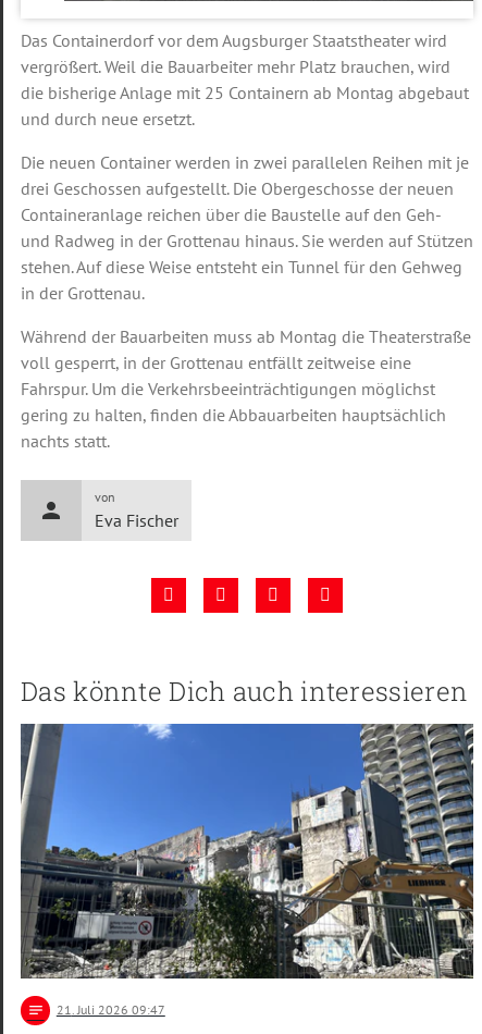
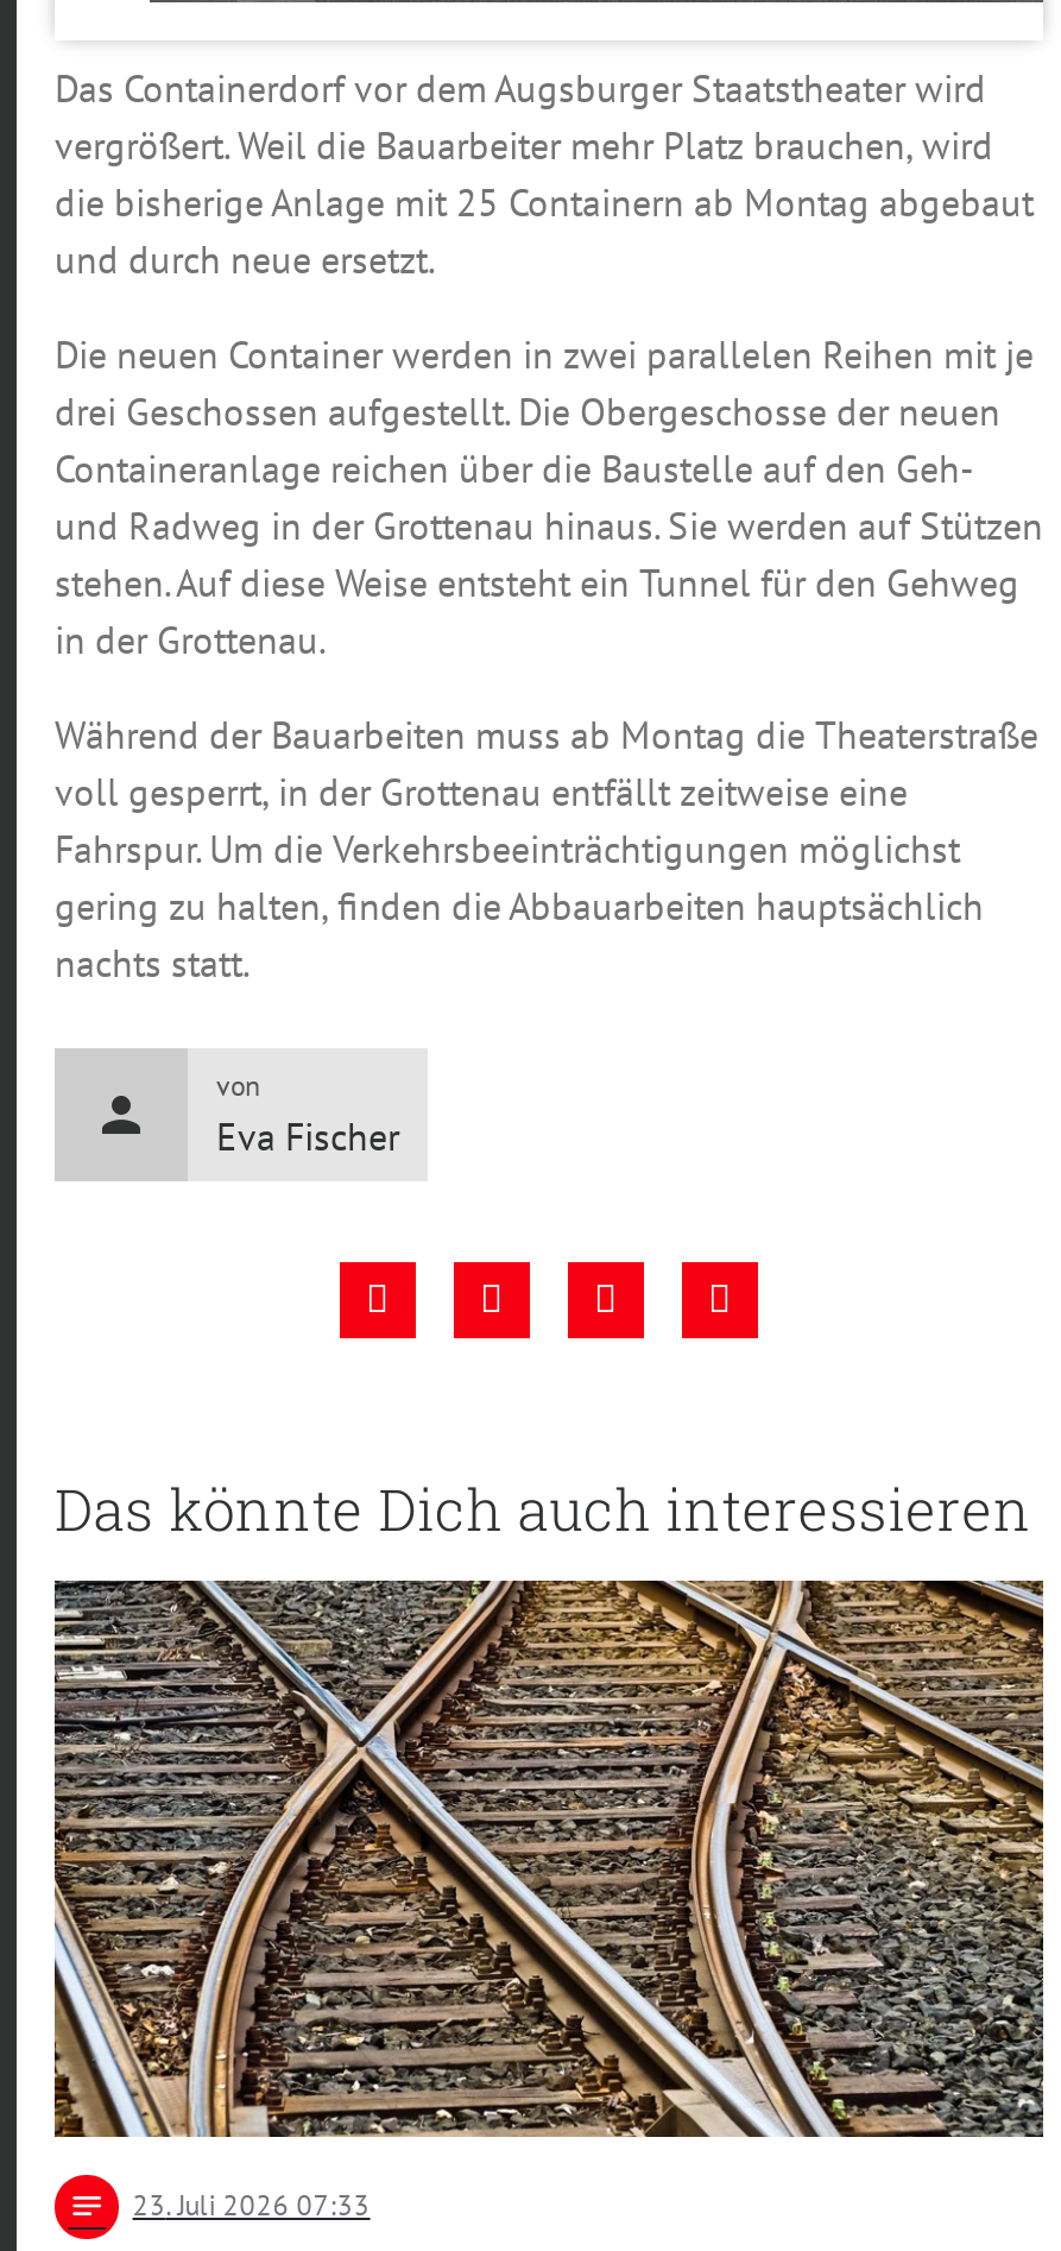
- [image]
- 21. Juli 2026 09:47
+ [image]
+ 23. Juli 2026 07:33
